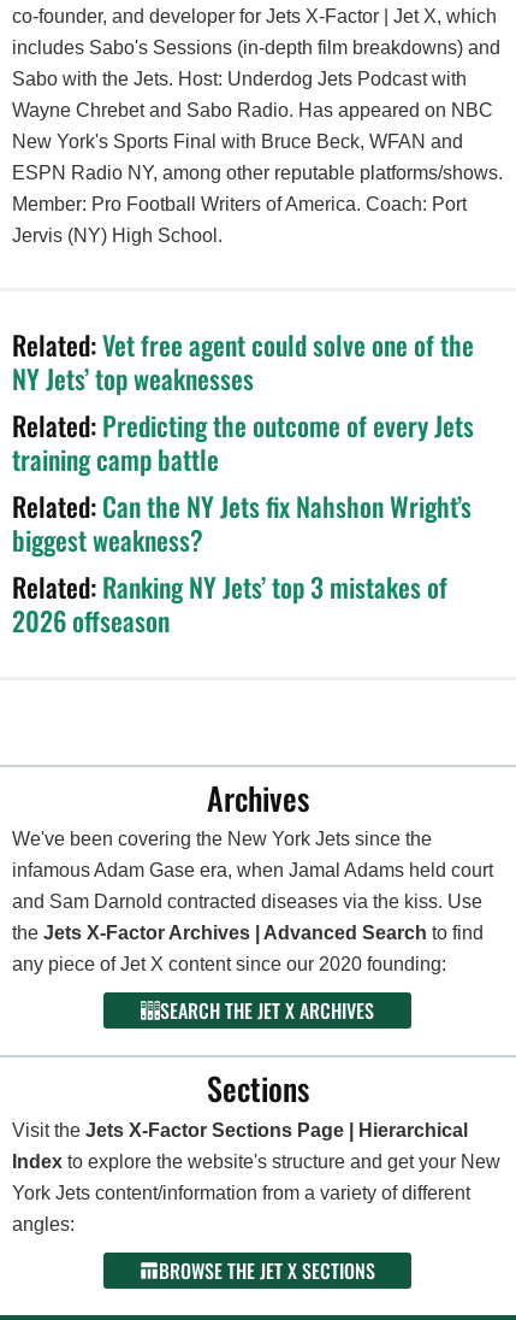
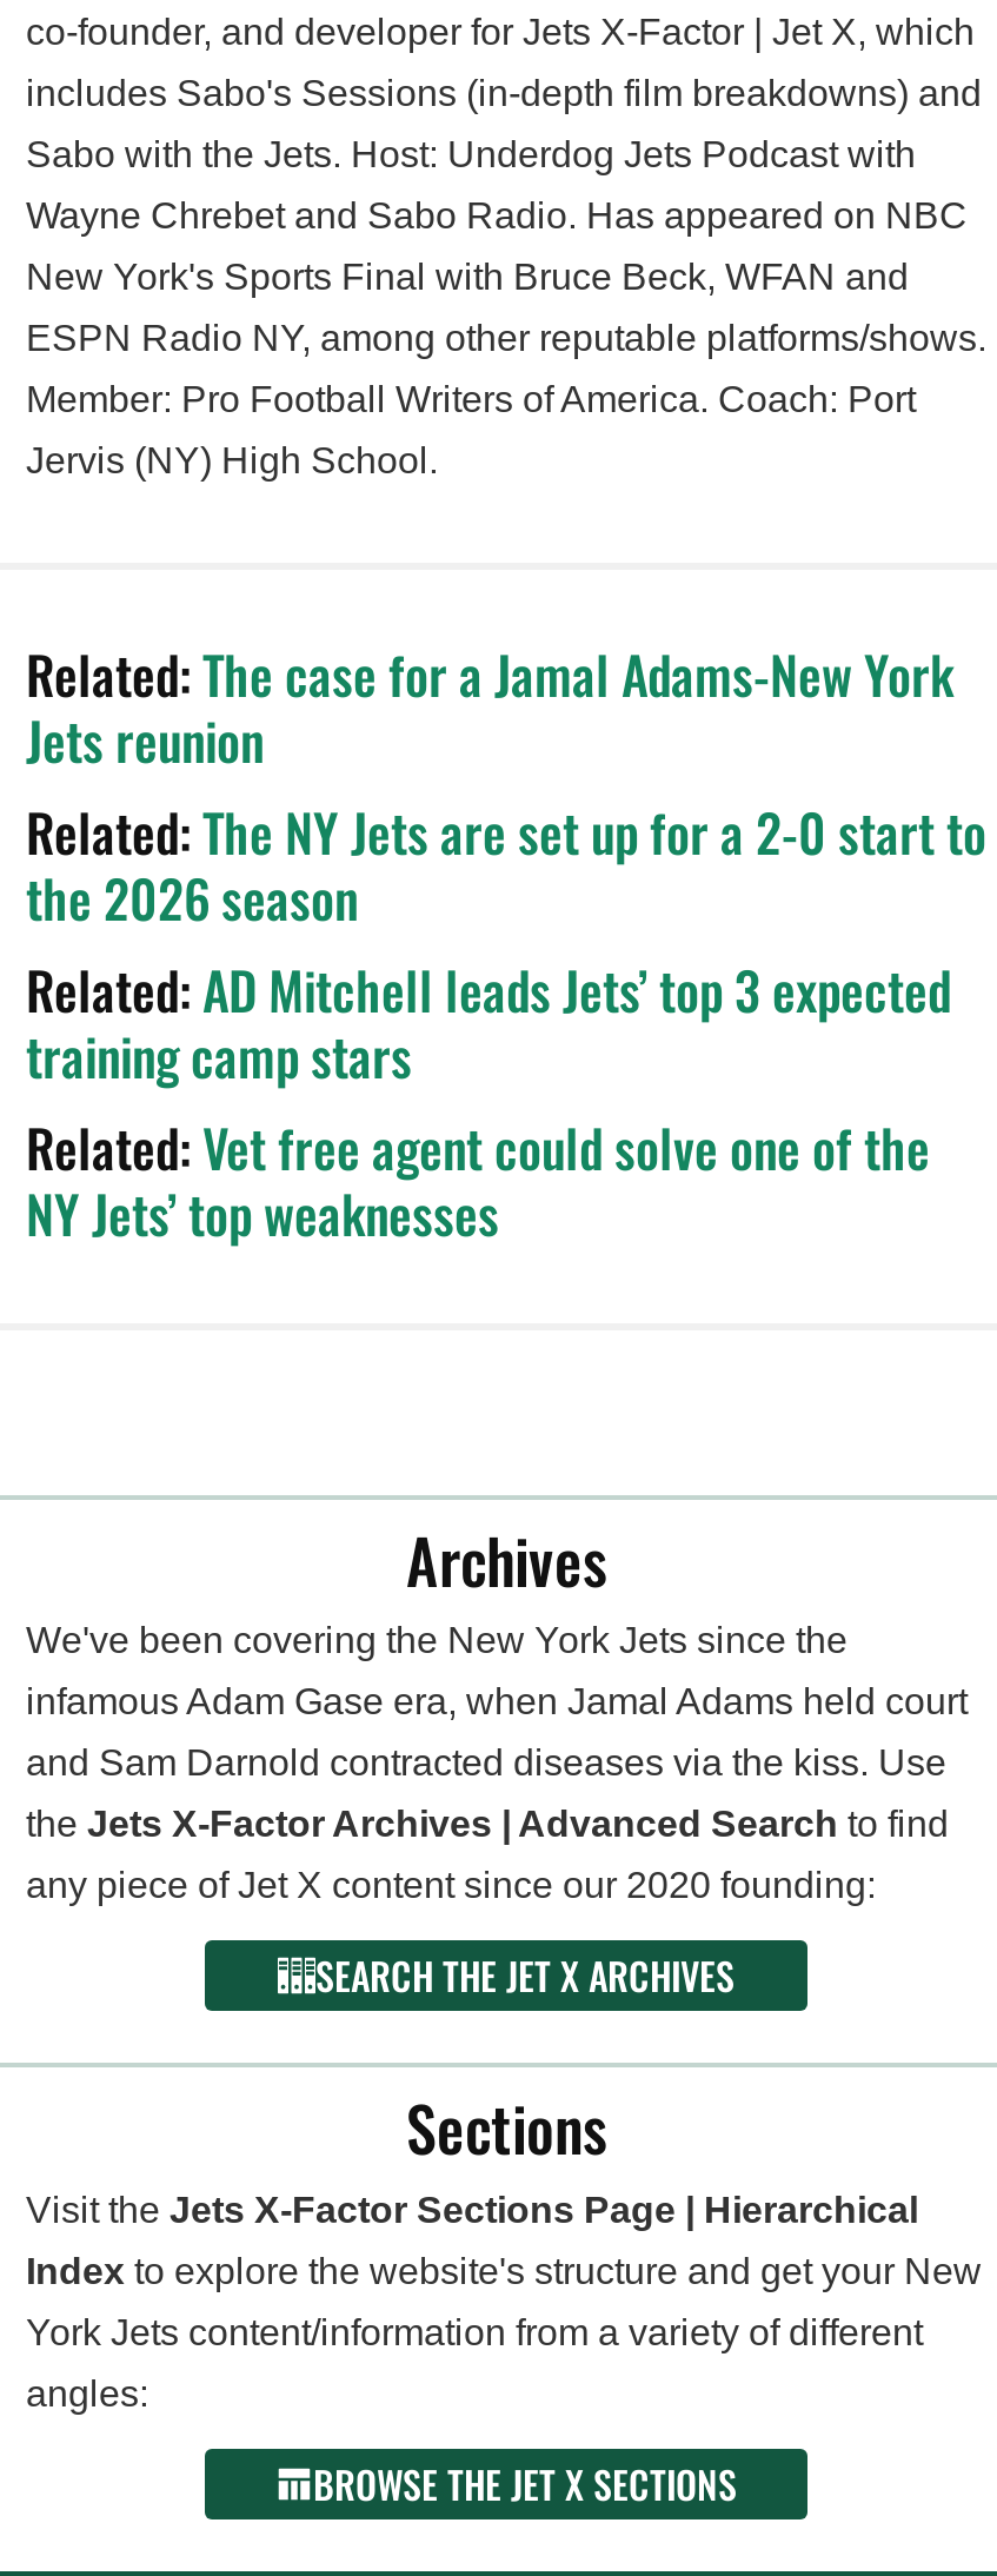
+ Related: The case for a Jamal Adams-New York
+ Jets reunion
+ Related: The NY Jets are set up for a 2-0 start to
+ the 2026 season
+ Related: AD Mitchell leads Jets’ top 3 expected
+ training camp stars

moved down: Related: Vet free agent could solve one of the | NY Jets’ top weaknesses

- Related: Predicting the outcome of every Jets
- training camp battle
- Related: Can the NY Jets fix Nahshon Wright’s
- biggest weakness?
- Related: Ranking NY Jets’ top 3 mistakes of
- 2026 offseason
